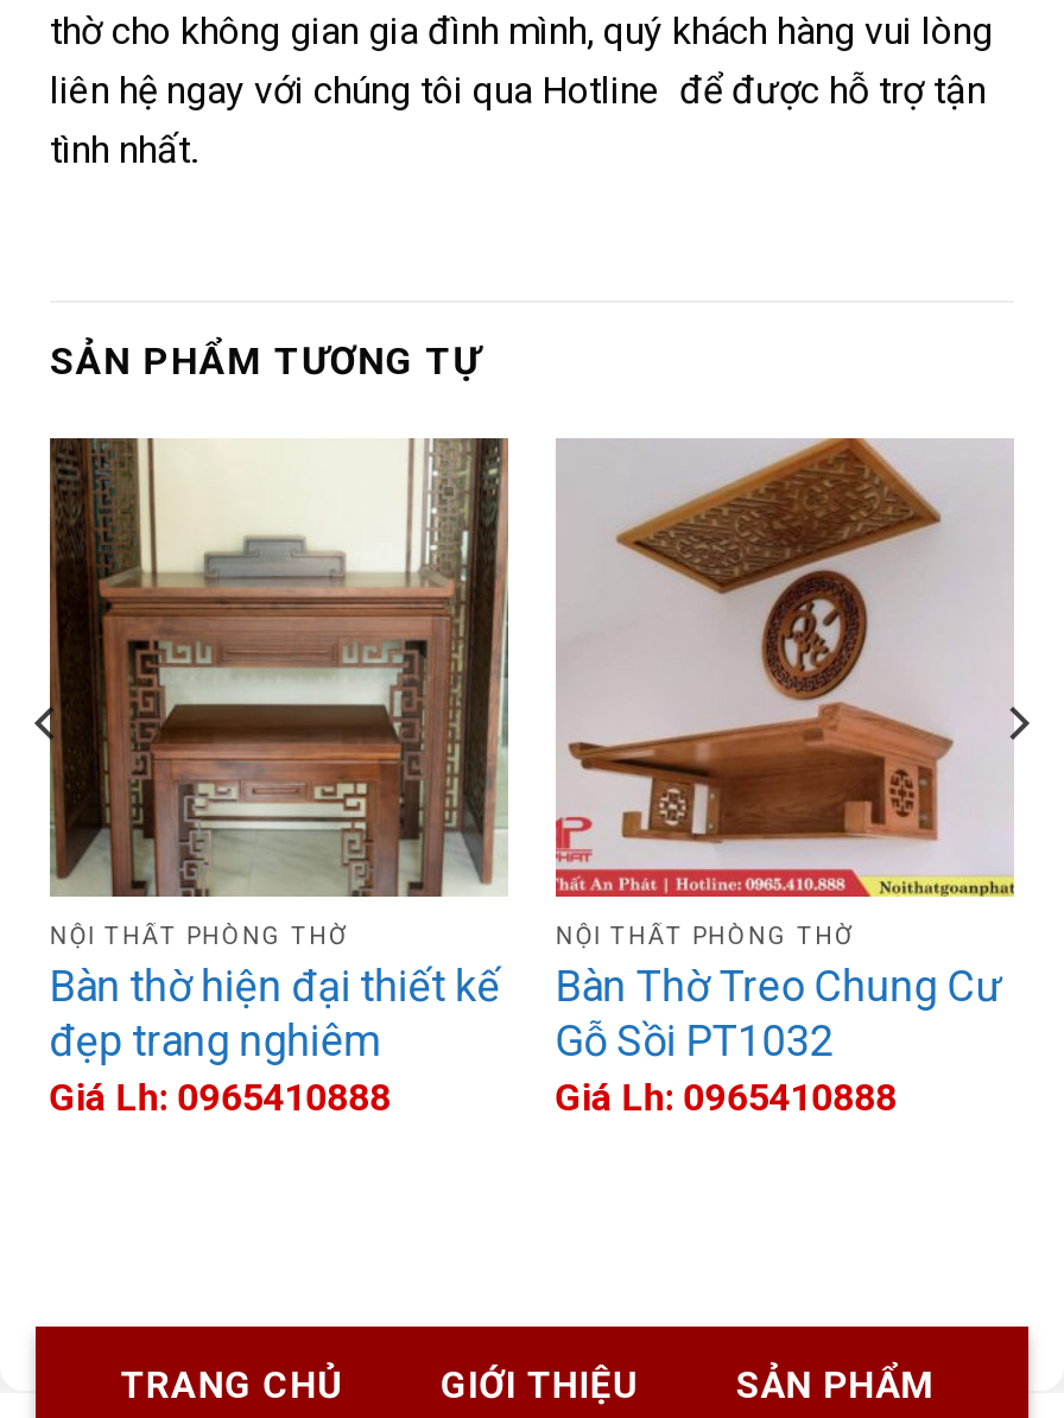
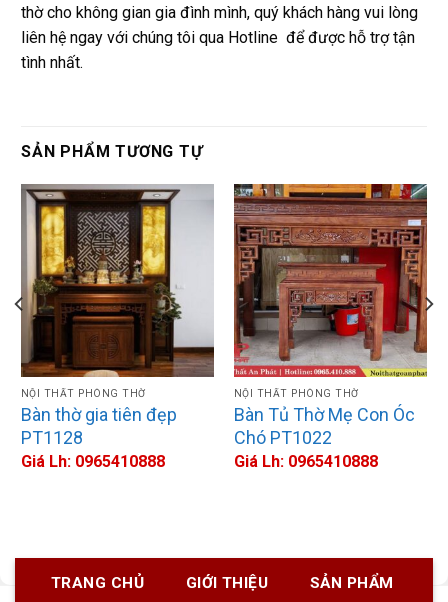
- [image]
- Bàn thờ hiện đại thiết kế
- đẹp trang nghiêm
+ [image]
+ Bàn thờ gia tiên đẹp
+ PT1128

- [image]
- Bàn Thờ Treo Chung Cư
- Gỗ Sồi PT1032
+ [image]
+ Bàn Tủ Thờ Mẹ Con Óc
+ Chó PT1022
